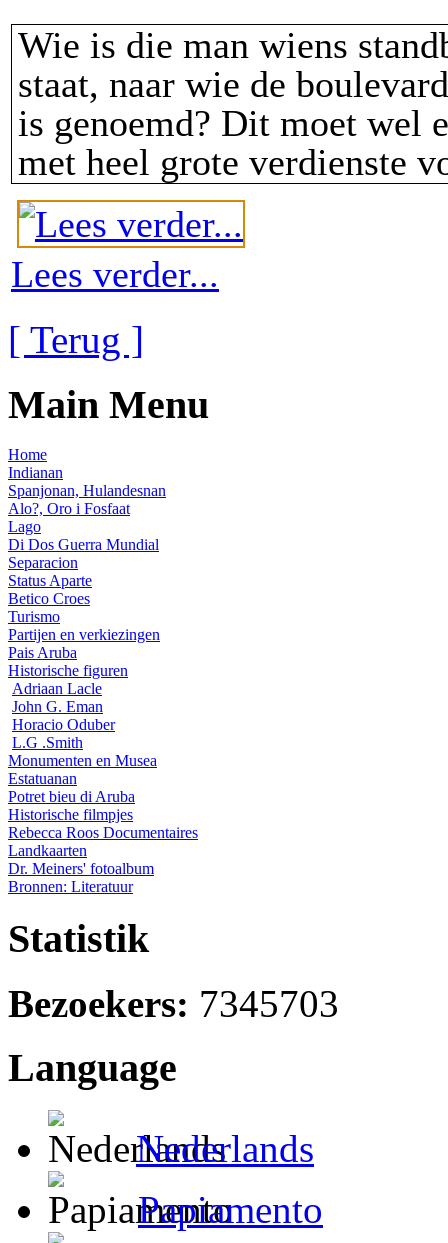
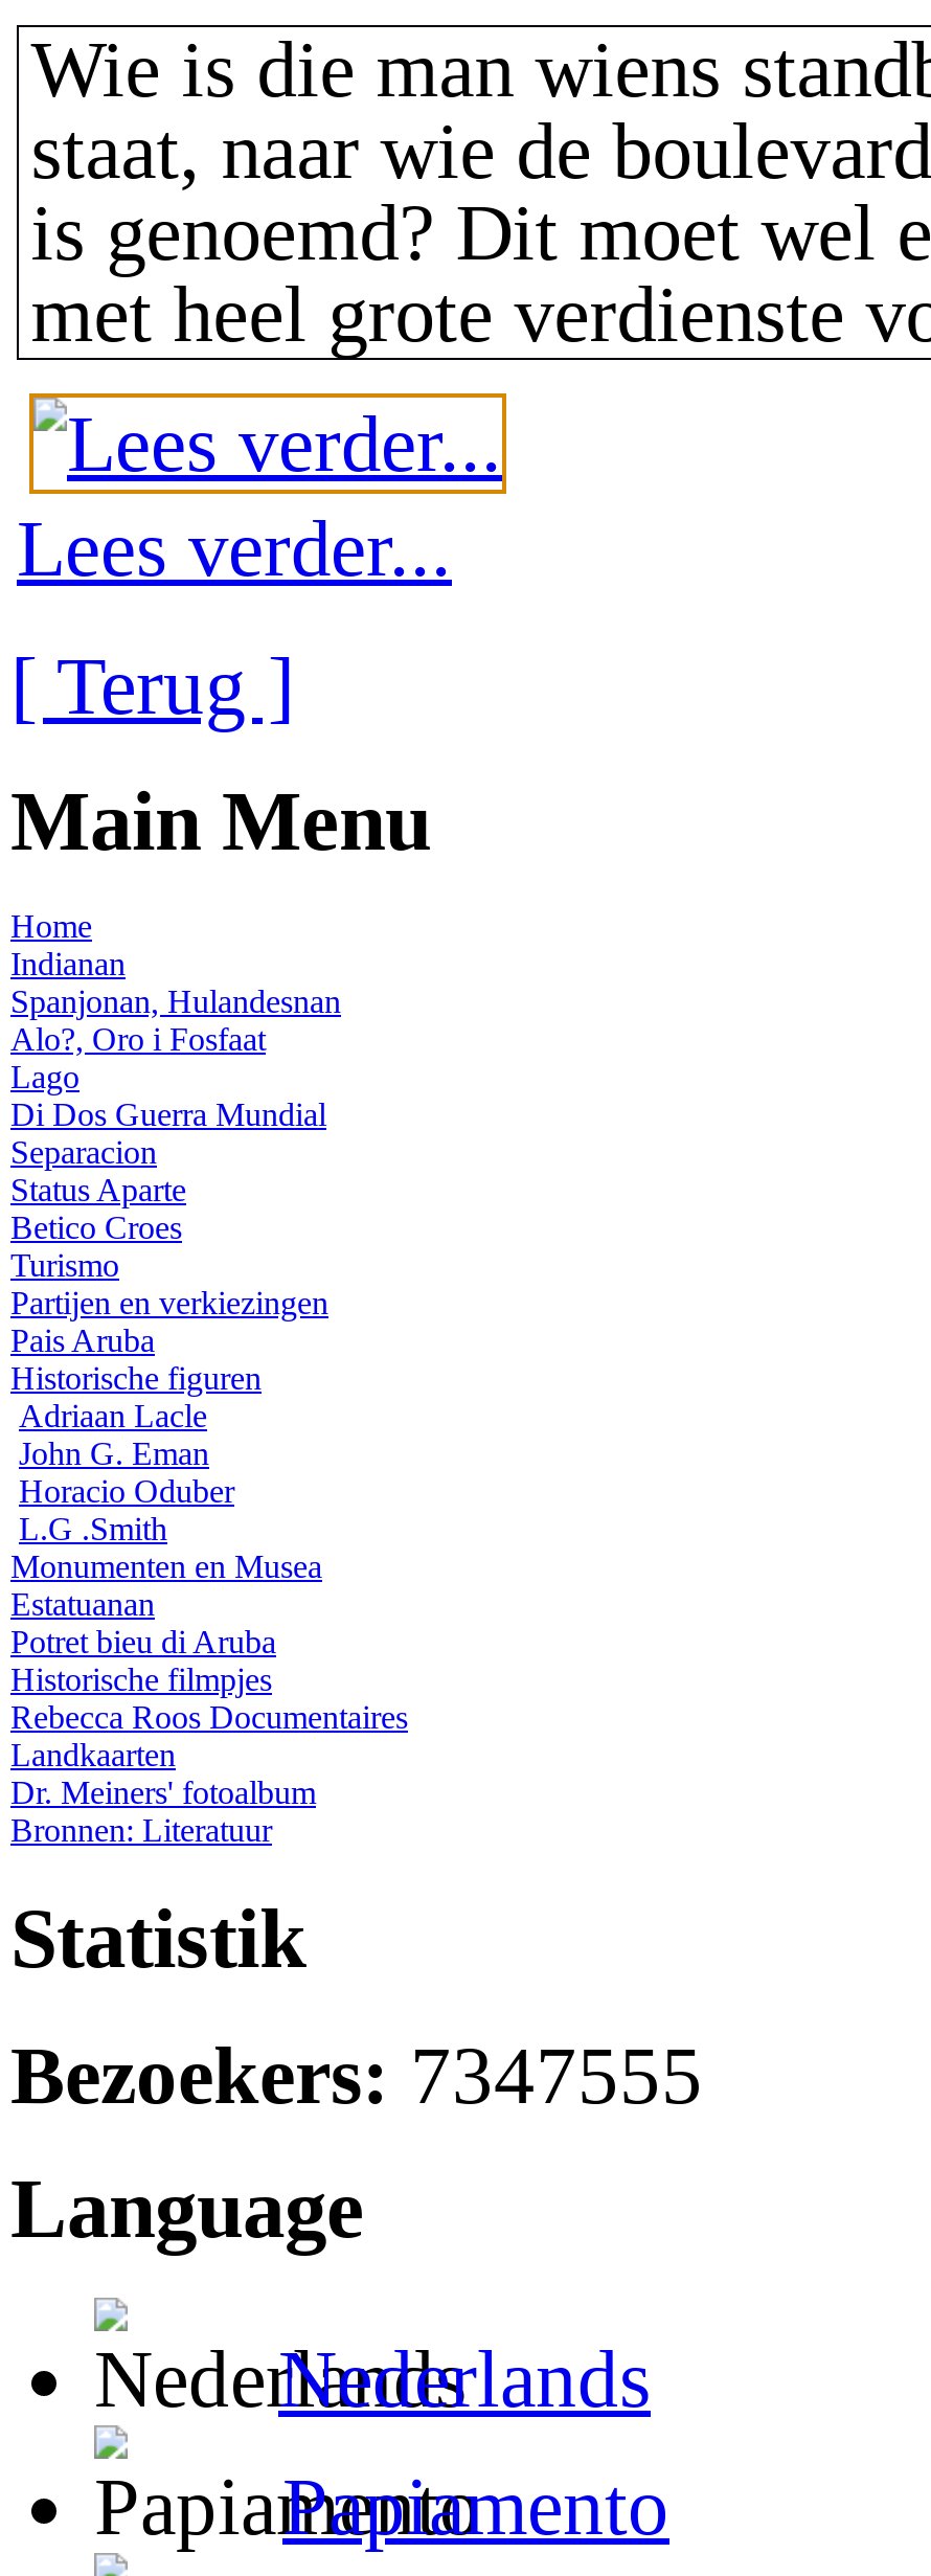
- Bezoekers: 7345703
+ Bezoekers: 7347555
